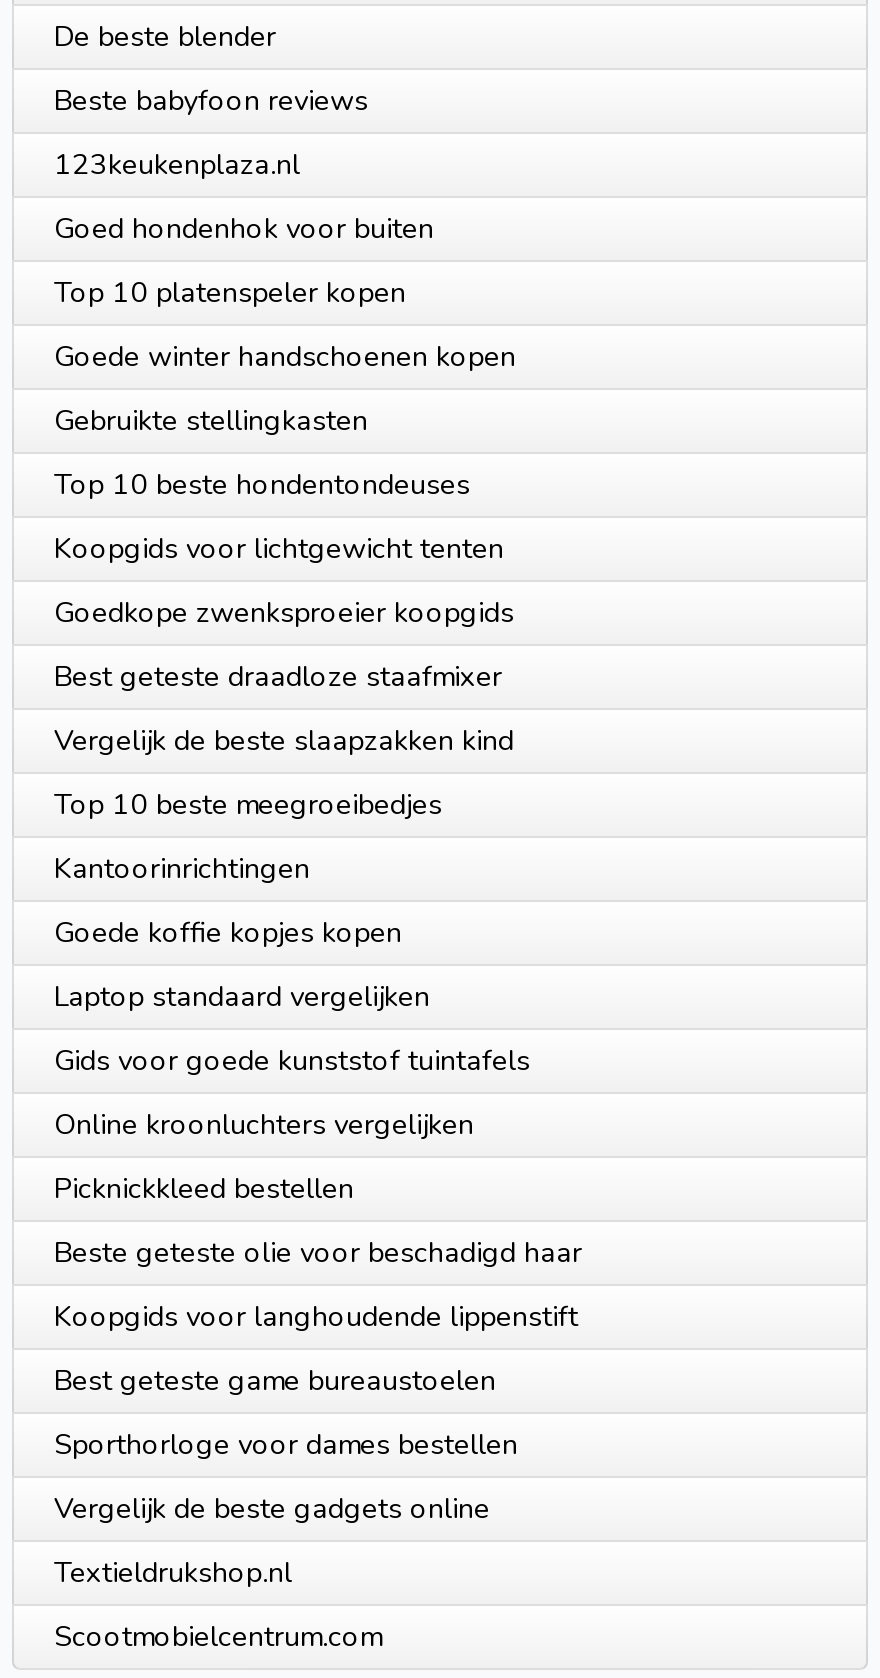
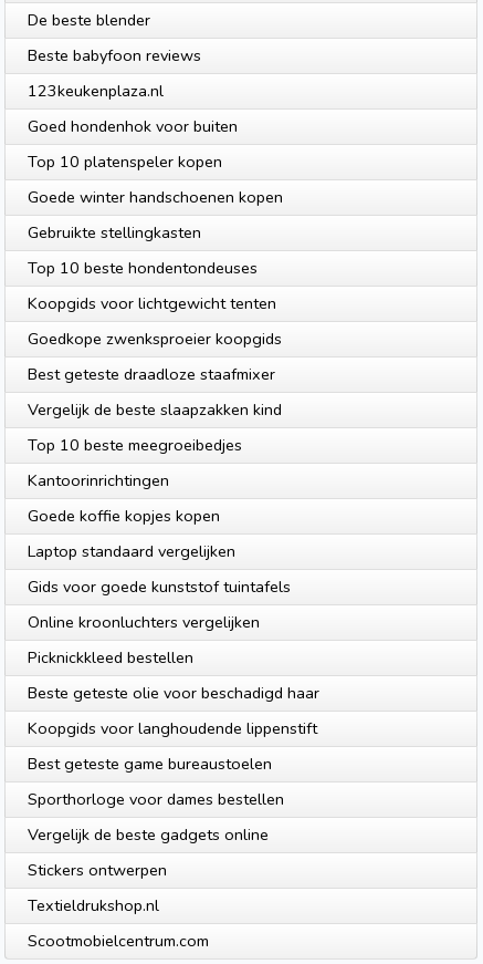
+ Stickers ontwerpen
